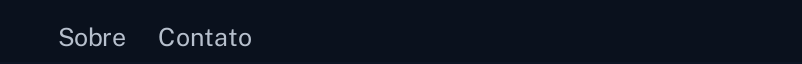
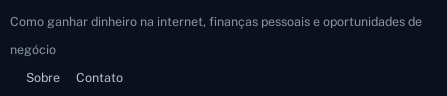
+ Como ganhar dinheiro na internet, finanças pessoais e oportunidades de
+ negócio
